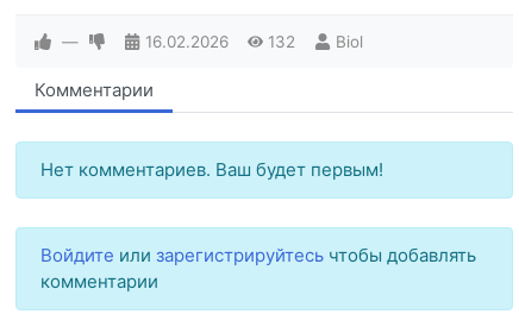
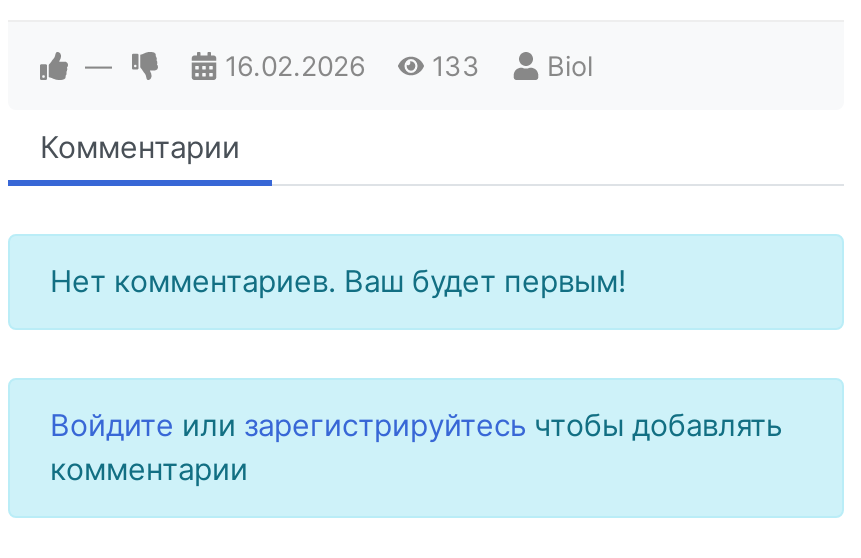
- 16.02.2026 132
+ 16.02.2026 133
